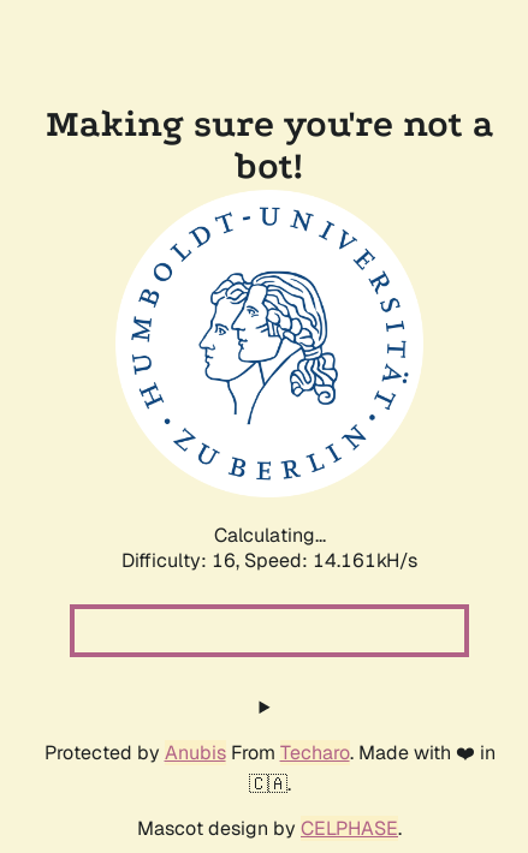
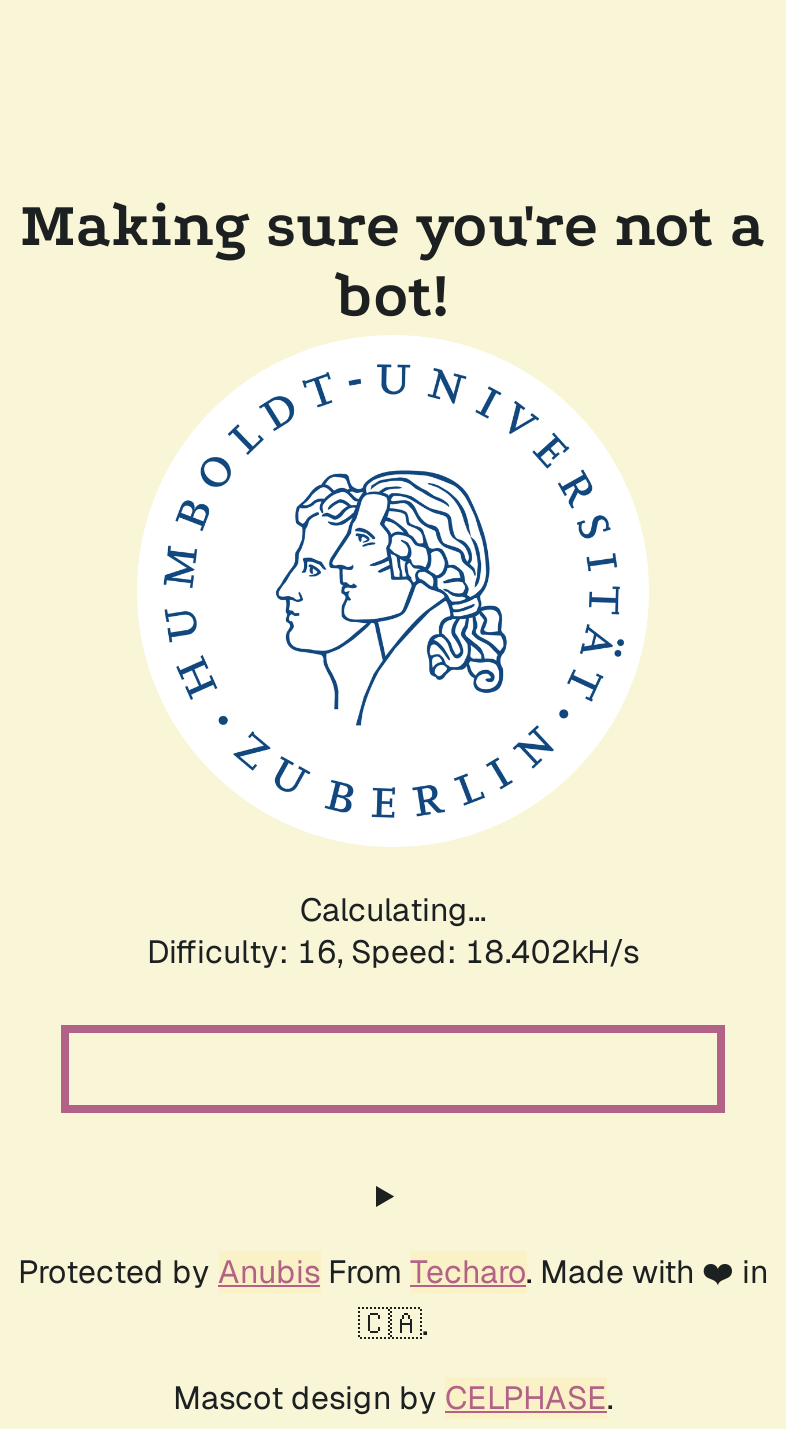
- Difficulty: 16, Speed: 14.161kH/s
+ Difficulty: 16, Speed: 18.402kH/s
